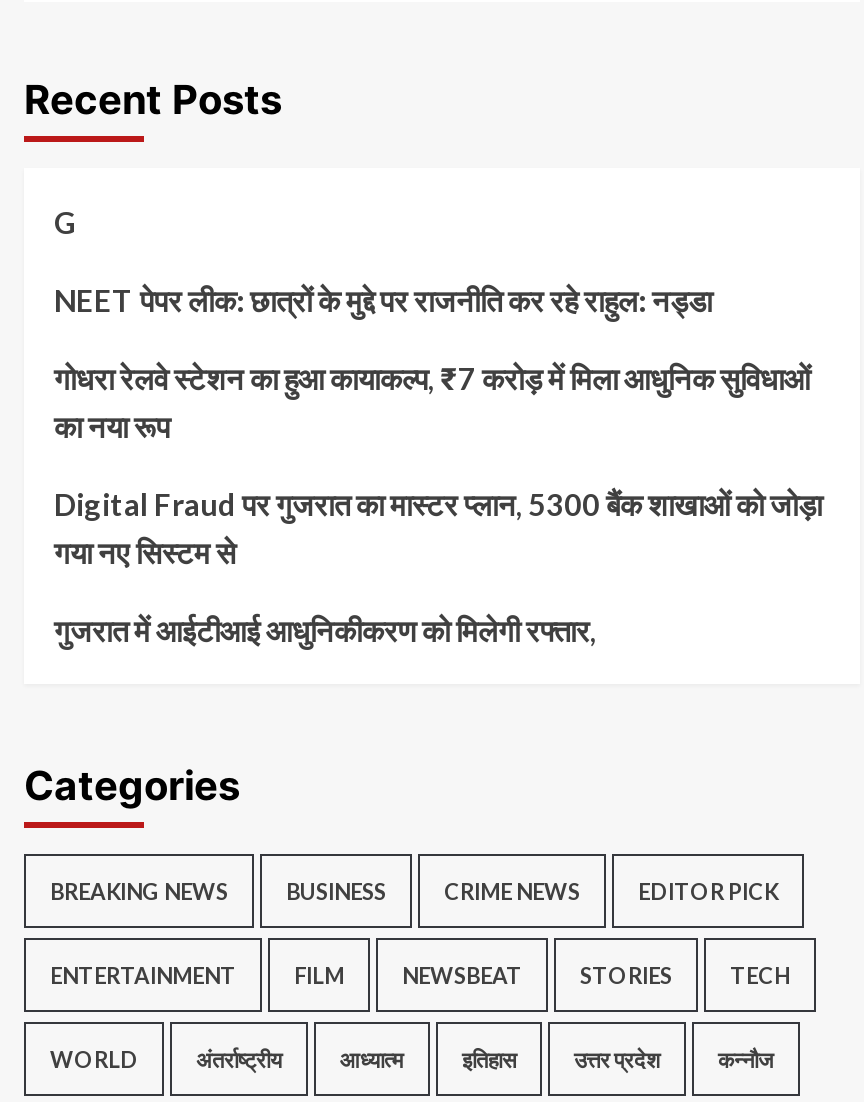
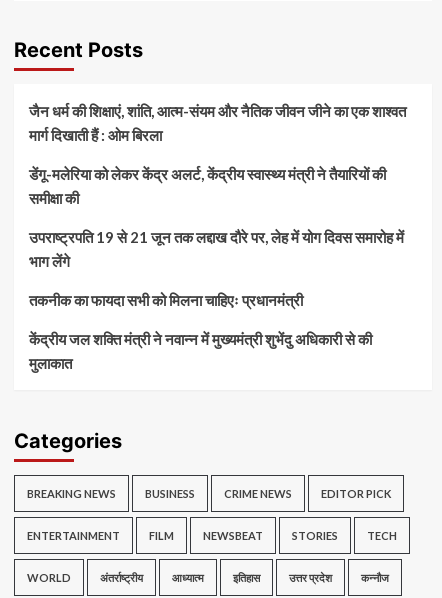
- G
+ जैन धर्म की शिक्षाएं, शांति, आत्म-संयम और नैतिक जीवन जीने का एक शाश्वत
+ मार्ग दिखाती हैं : ओम बिरला

- NEET पेपर लीक: छात्रों के मुद्दे पर राजनीति कर रहे राहुल: नड्डा
+ डेंगू-मलेरिया को लेकर केंद्र अलर्ट, केंद्रीय स्वास्थ्य मंत्री ने तैयारियों की
+ समीक्षा की

- गोधरा रेलवे स्टेशन का हुआ कायाकल्प, ₹7 करोड़ में मिला आधुनिक सुविधाओं
- का नया रूप
+ उपराष्ट्रपति 19 से 21 जून तक लद्दाख दौरे पर, लेह में योग दिवस समारोह में
+ भाग लेंगे

- Digital Fraud पर गुजरात का मास्टर प्लान, 5300 बैंक शाखाओं को जोड़ा
- गया नए सिस्टम से
+ तकनीक का फायदा सभी को मिलना चाहिएः प्रधानमंत्री

- गुजरात में आईटीआई आधुनिकीकरण को मिलेगी रफ्तार,
+ केंद्रीय जल शक्ति मंत्री ने नवान्न में मुख्यमंत्री शुभेंदु अधिकारी से की
+ मुलाकात
